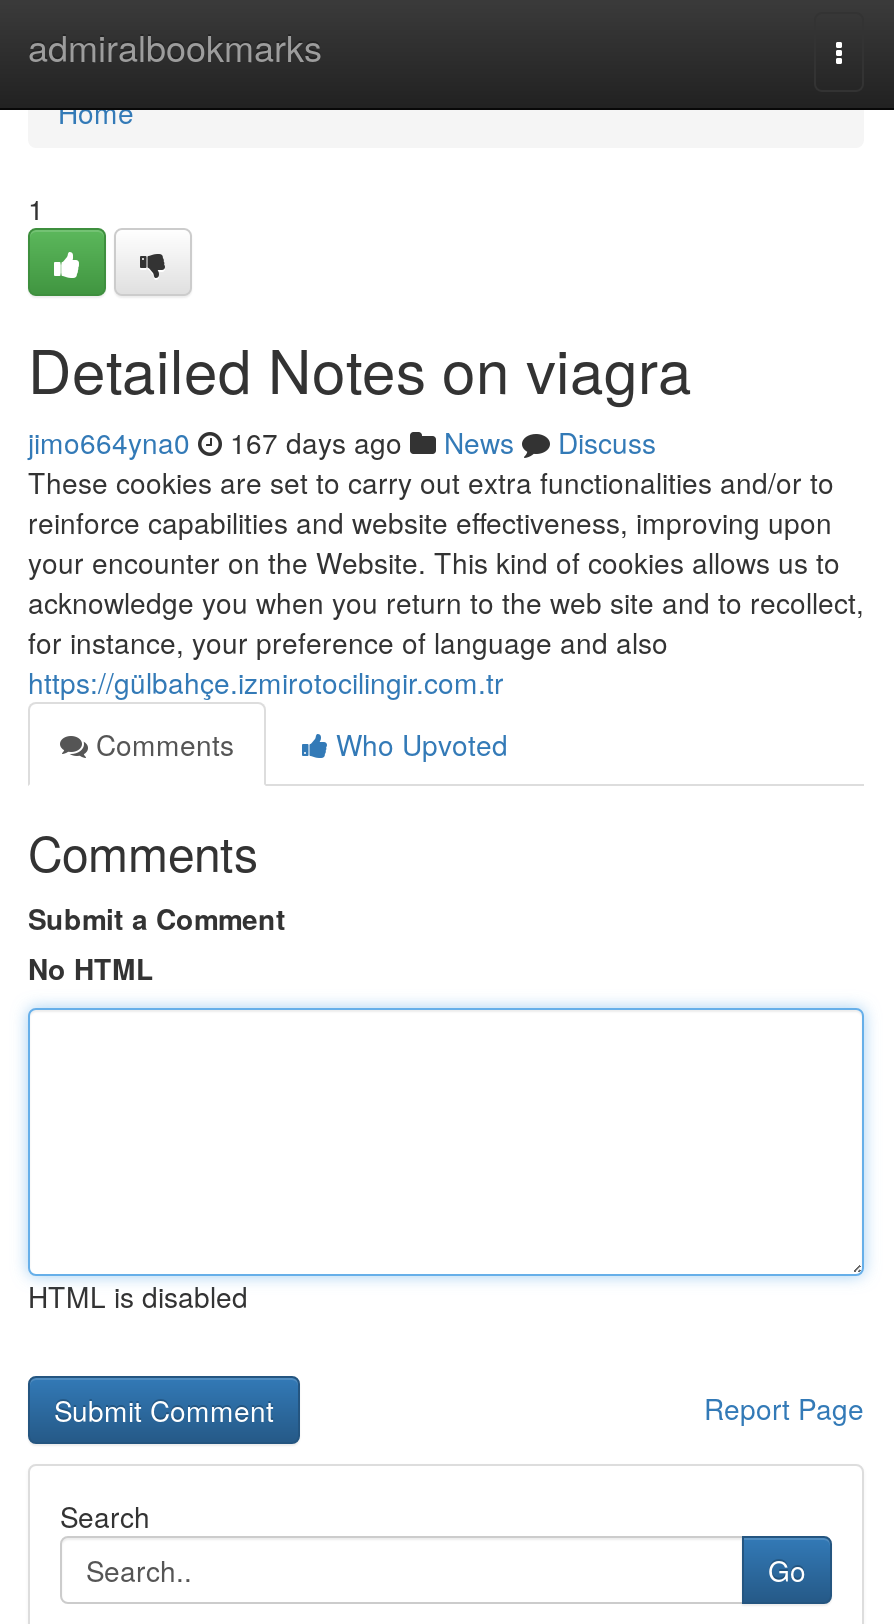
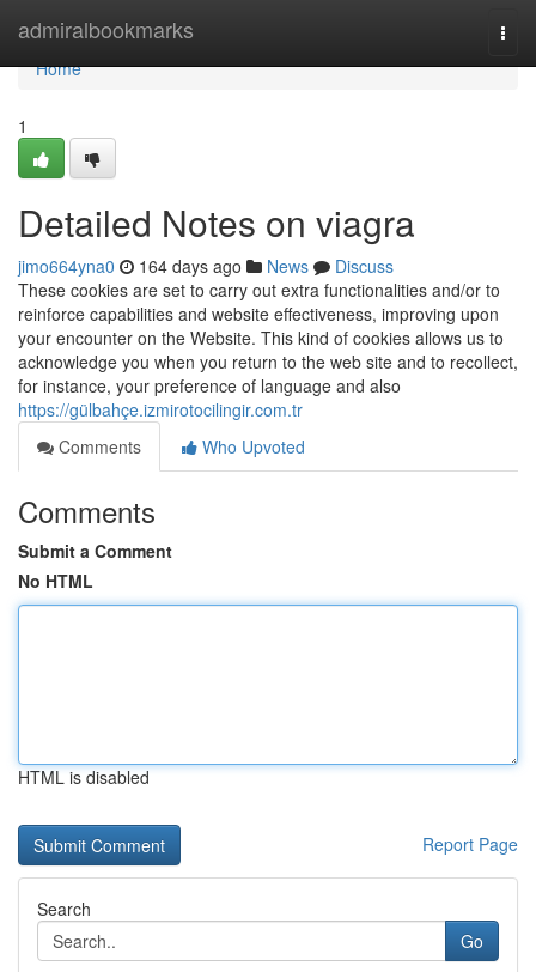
- jimo664yna0 167 days ago News Discuss
+ jimo664yna0 164 days ago News Discuss
